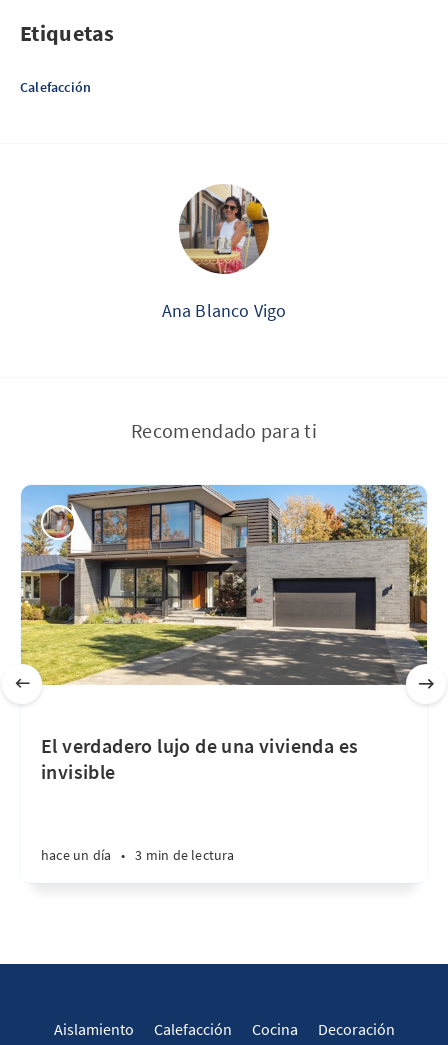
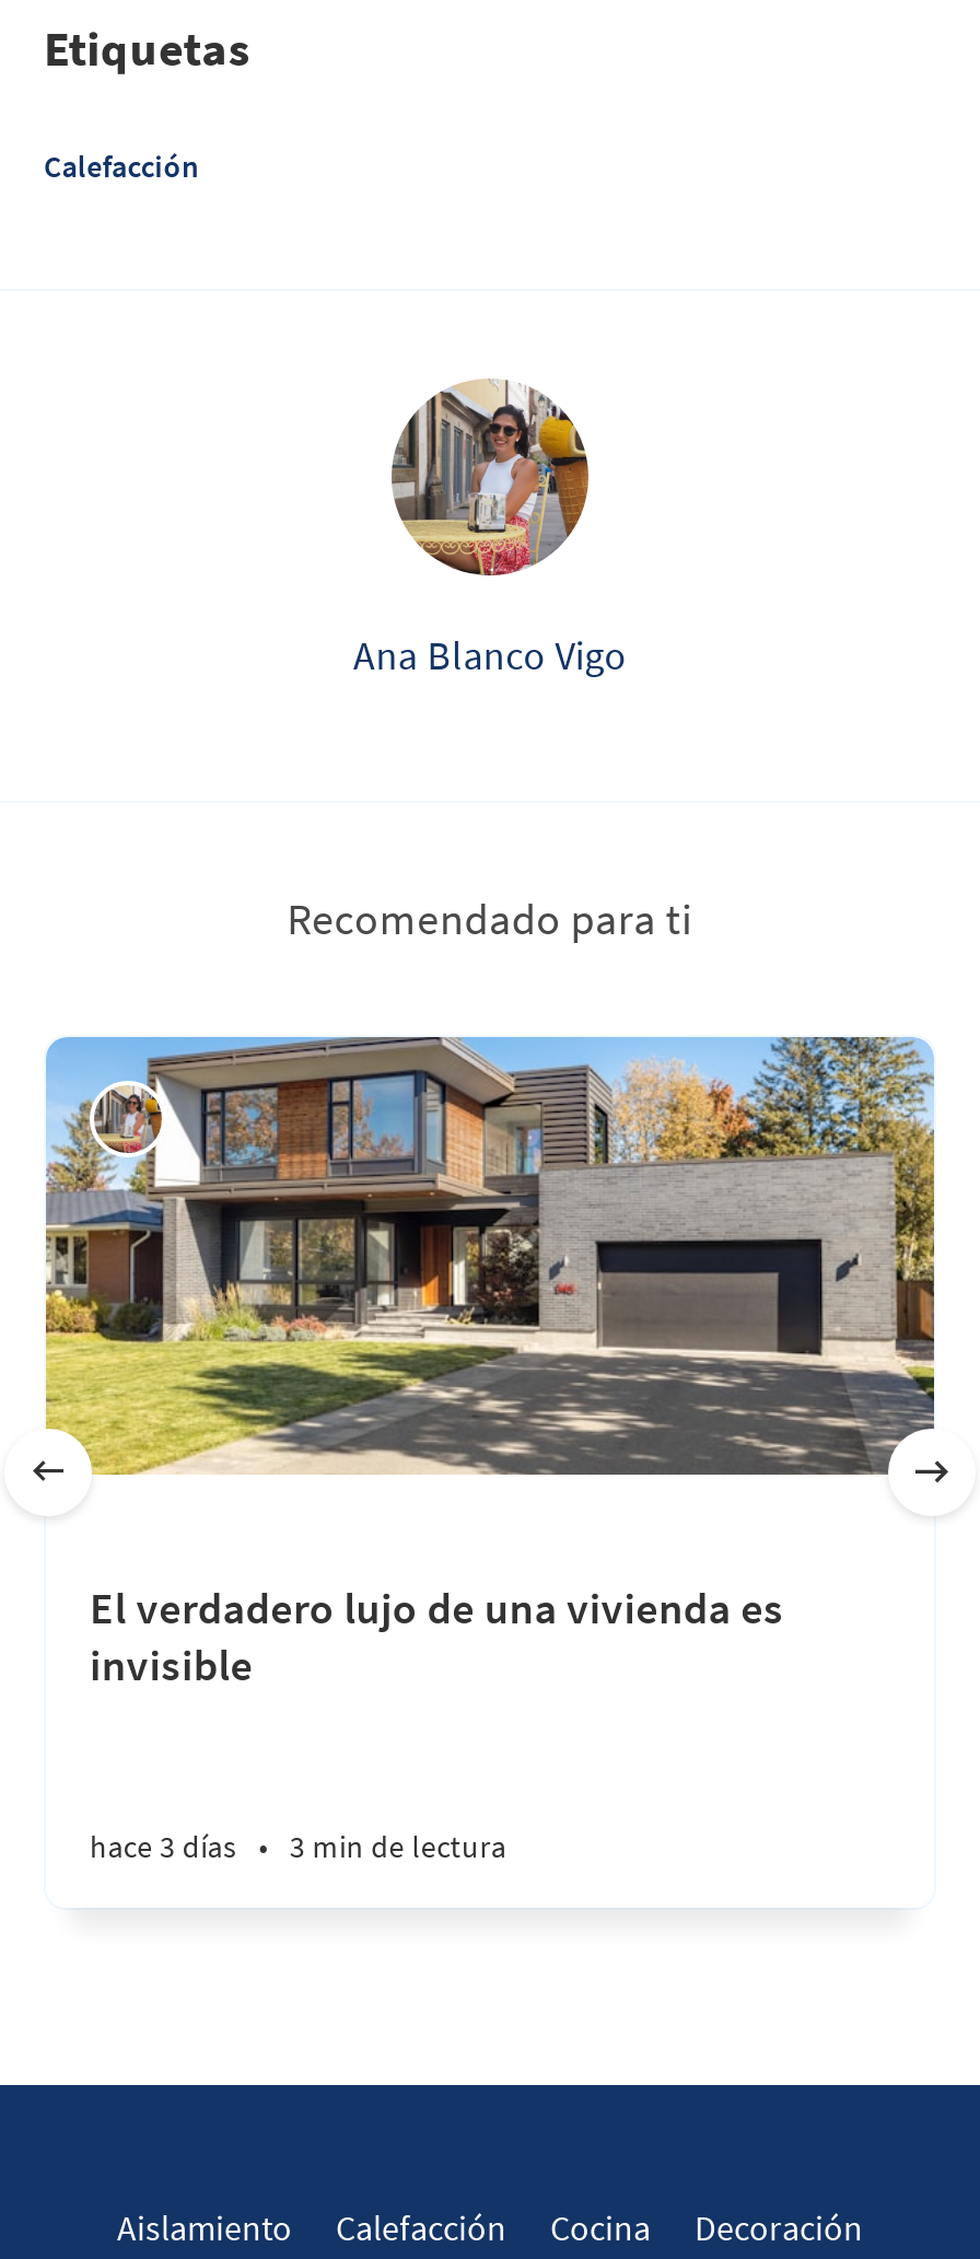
- hace un día • 3 min de lectura
+ hace 3 días • 3 min de lectura
